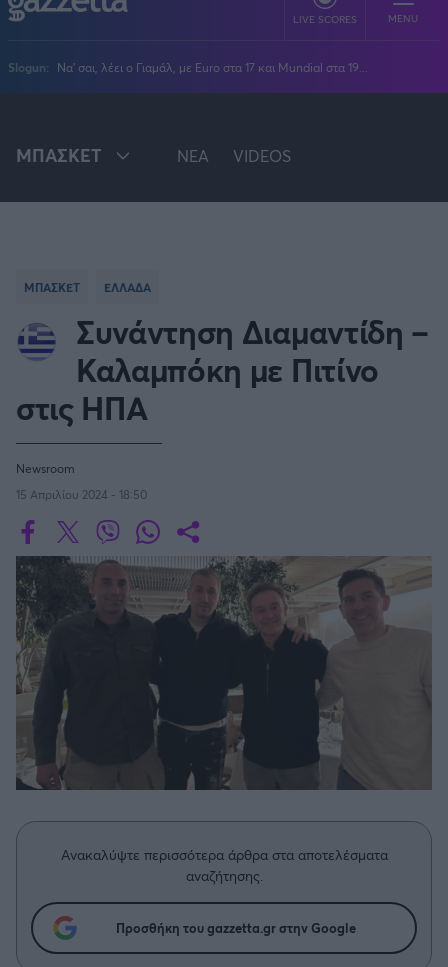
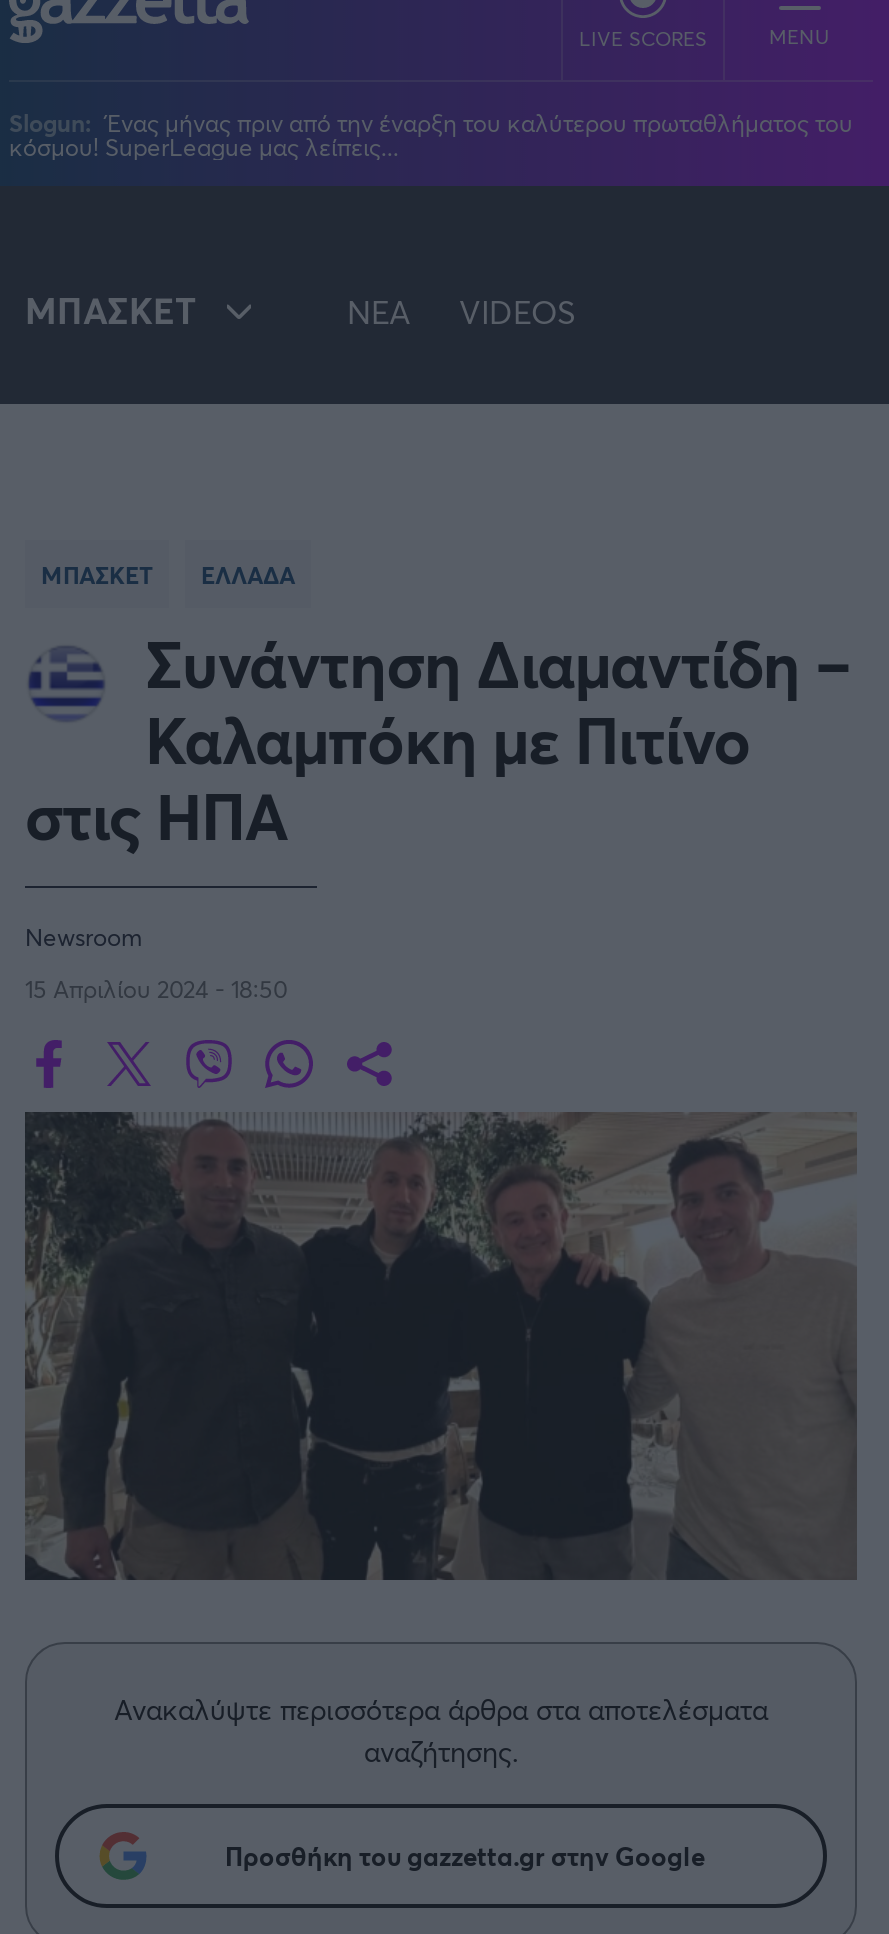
- Slogun: Να' σαι, λέει ο Γιαμάλ, με Euro στα 17 και Mundial στα 19...
+ Slogun: Ένας μήνας πριν από την έναρξη του καλύτερου πρωταθλήματος του
+ κόσμου! SuperLeague μας λείπεις...
